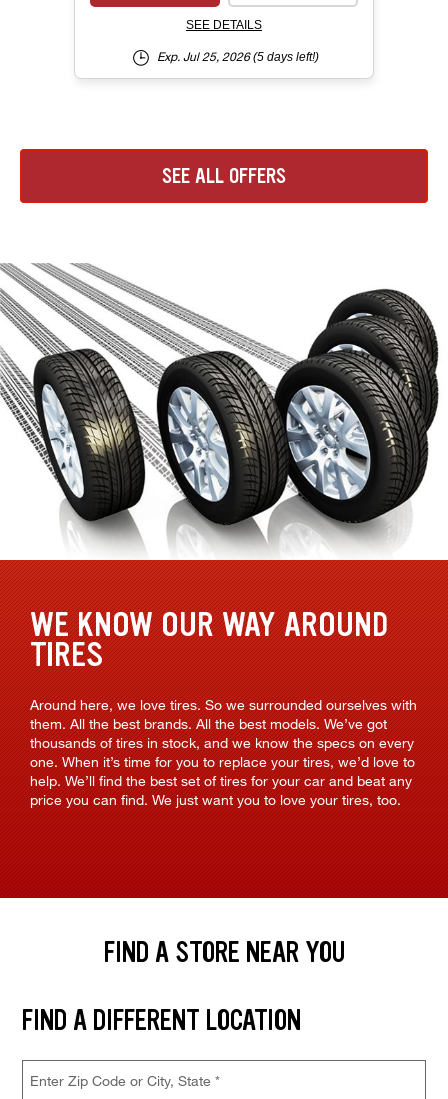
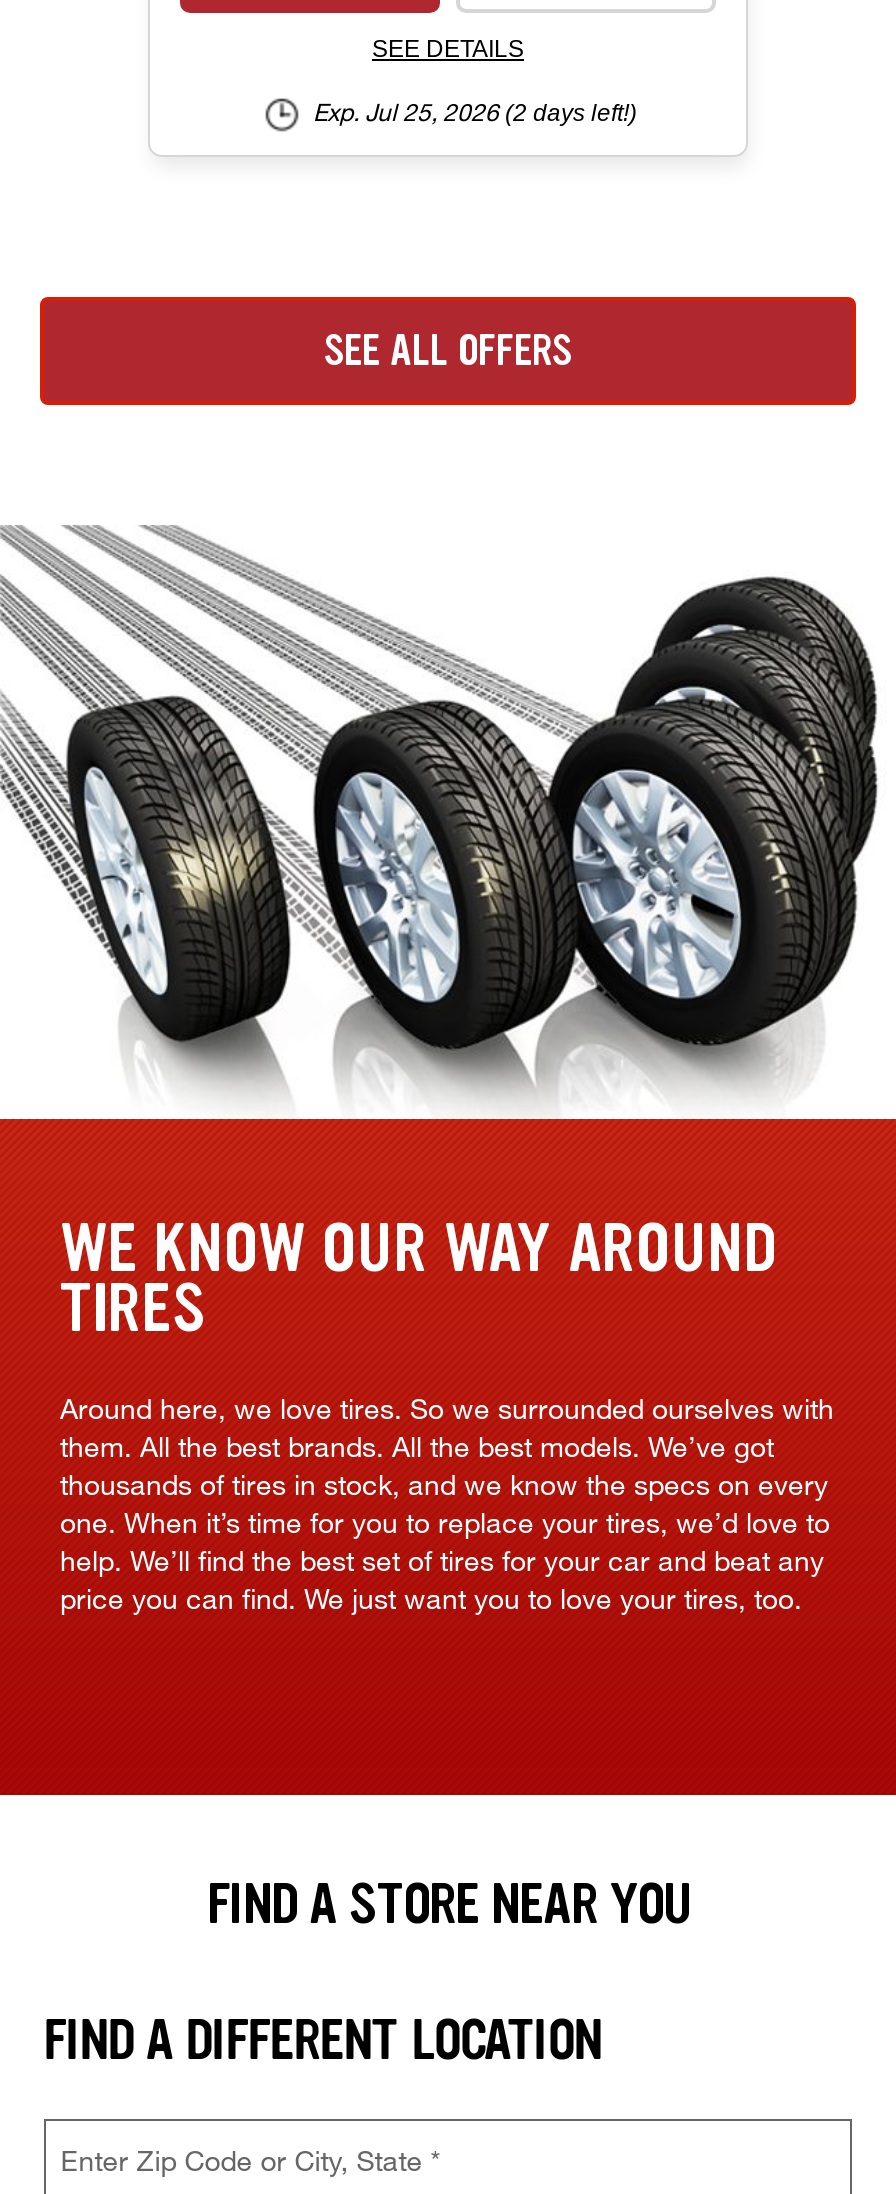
- Exp. Jul 25, 2026 (5 days left!)
+ Exp. Jul 25, 2026 (2 days left!)
